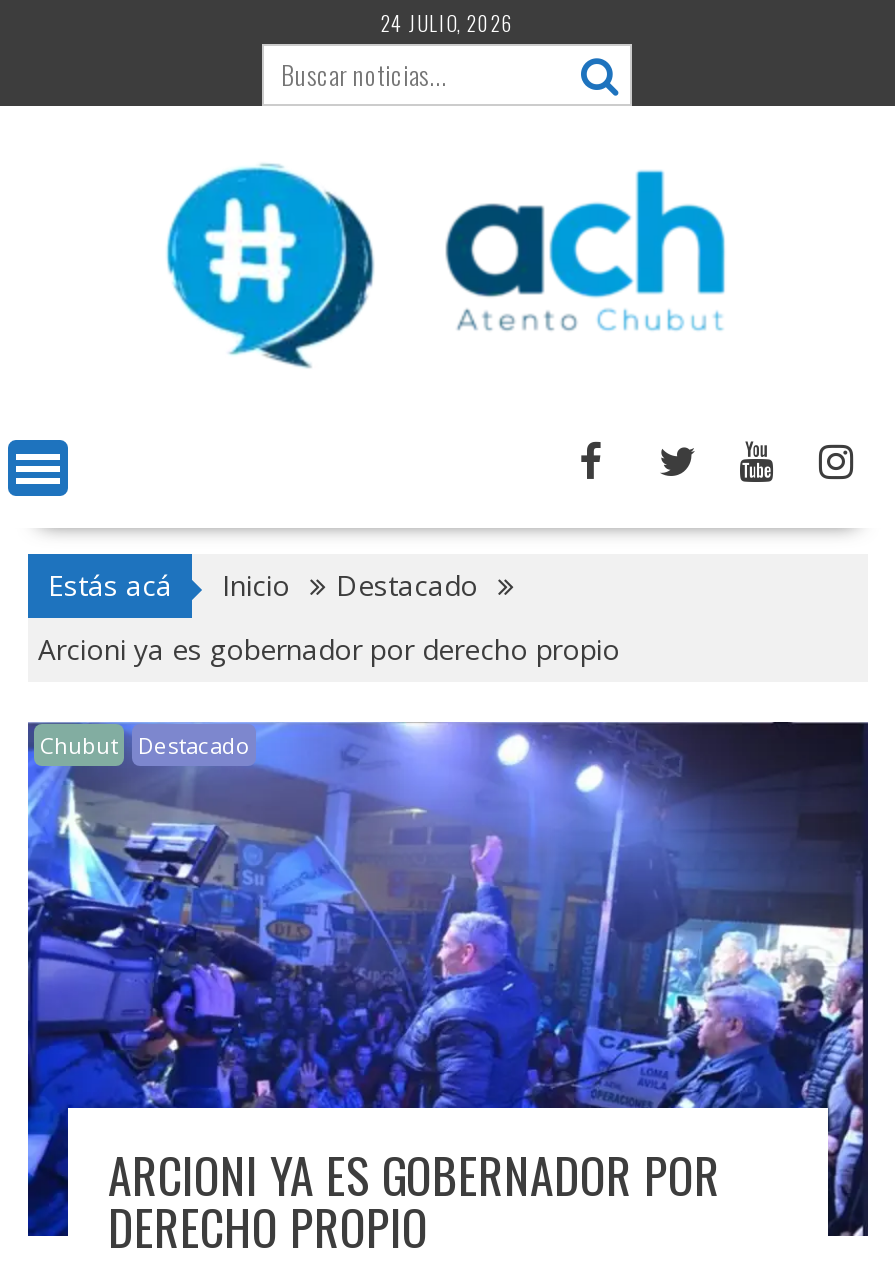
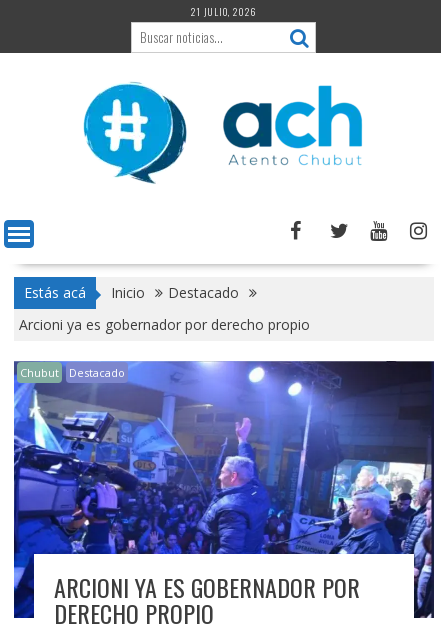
- 24 JULIO, 2026
+ 21 JULIO, 2026
